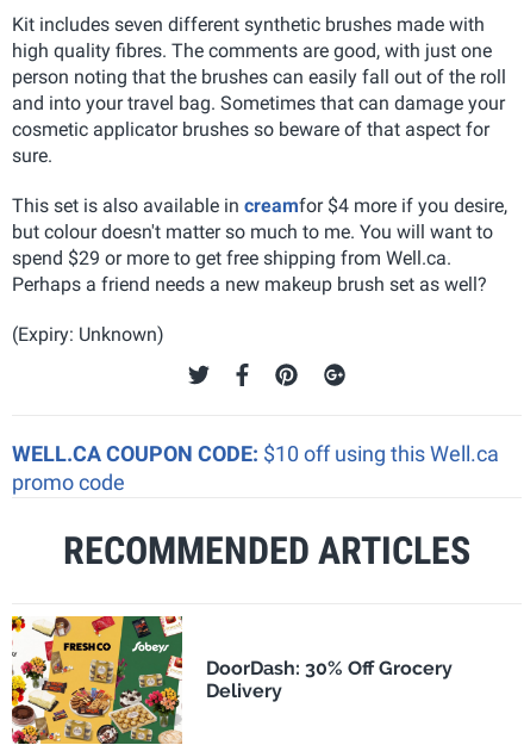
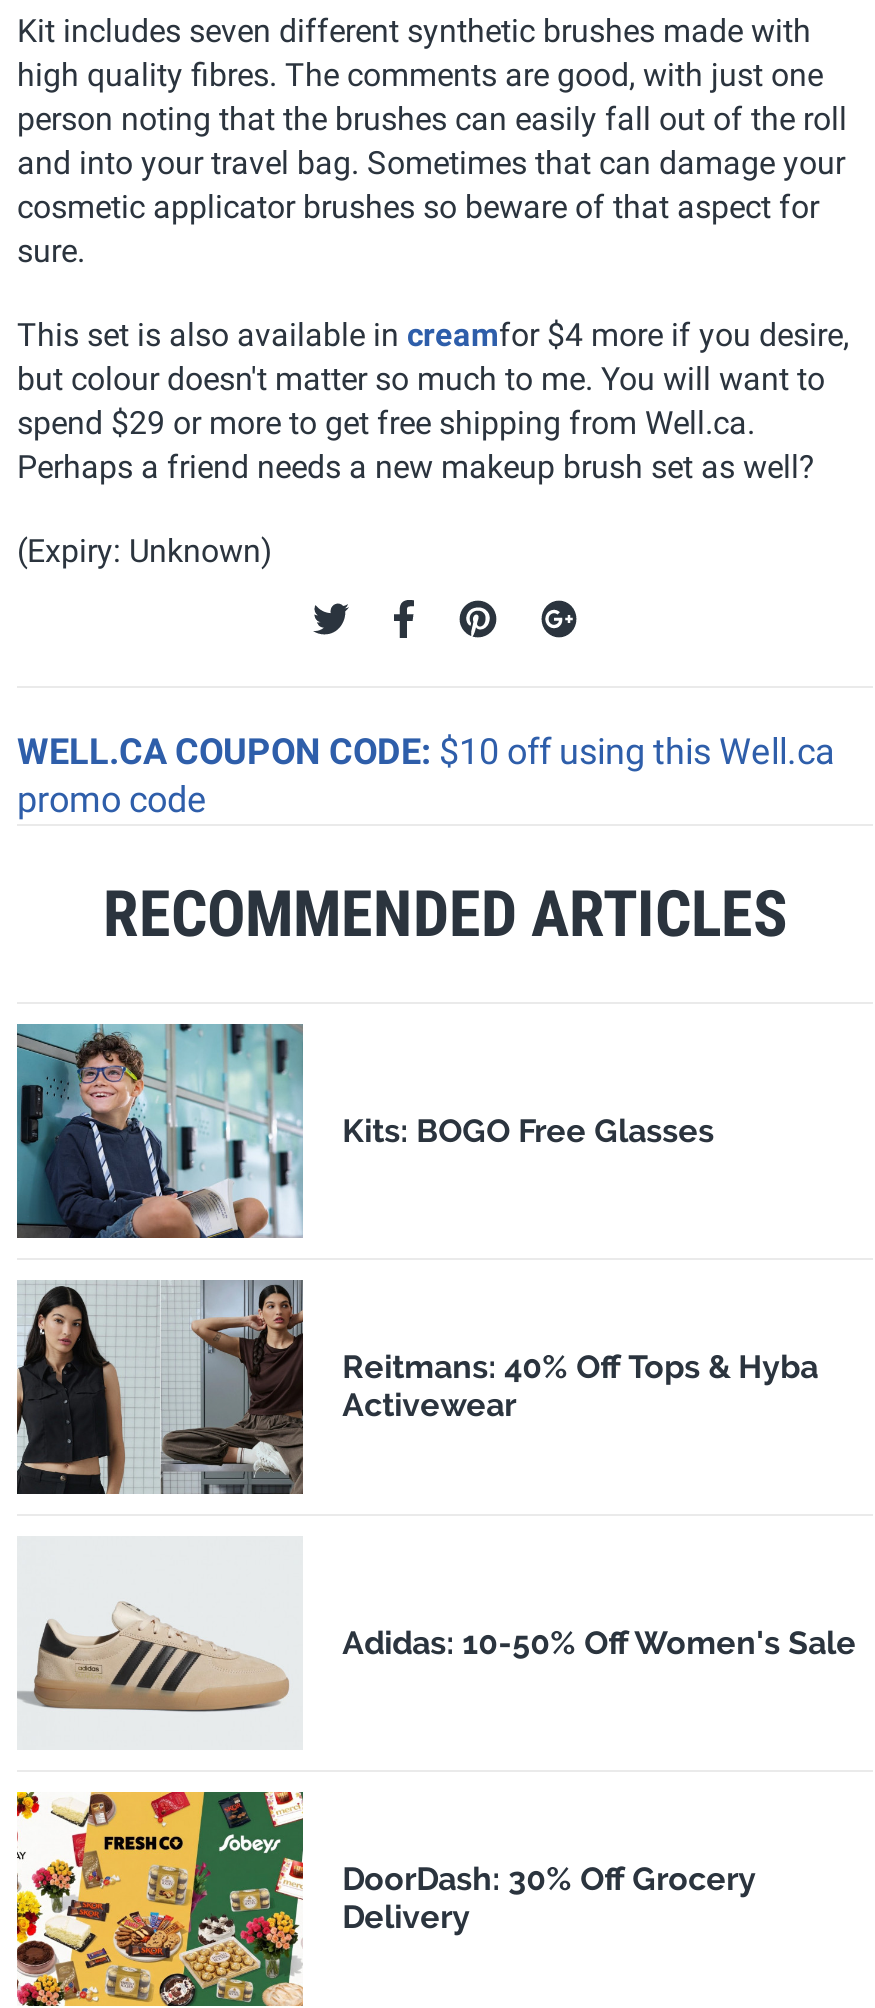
+ [image]
+ Kits: BOGO Free Glasses

+ [image]
+ Reitmans: 40% Off Tops & Hyba
+ Activewear

+ [image]
+ Adidas: 10-50% Off Women's Sale
